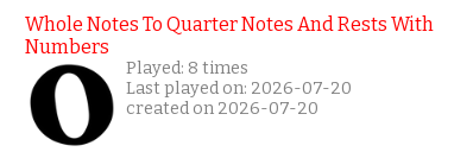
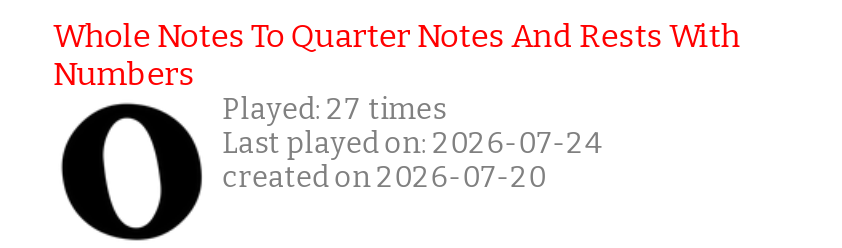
- Played: 8 times
+ Played: 27 times

- Last played on: 2026-07-20
+ Last played on: 2026-07-24
